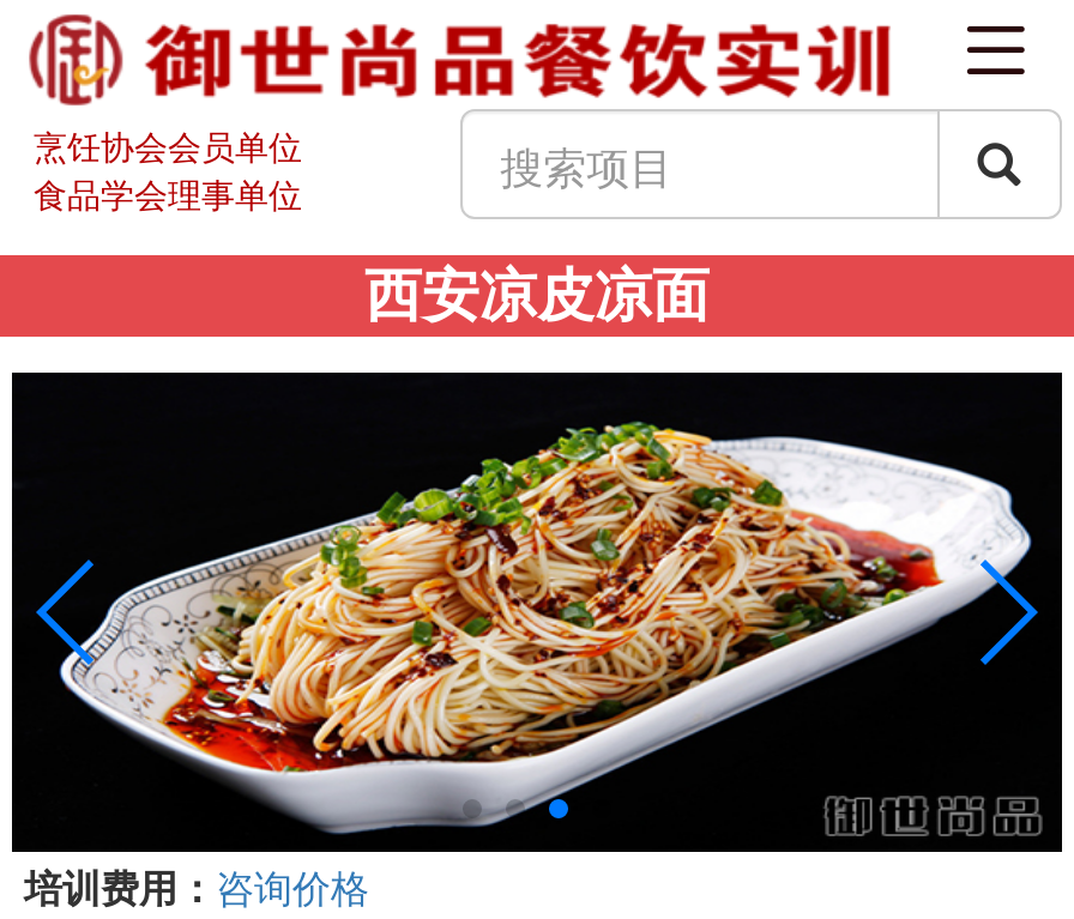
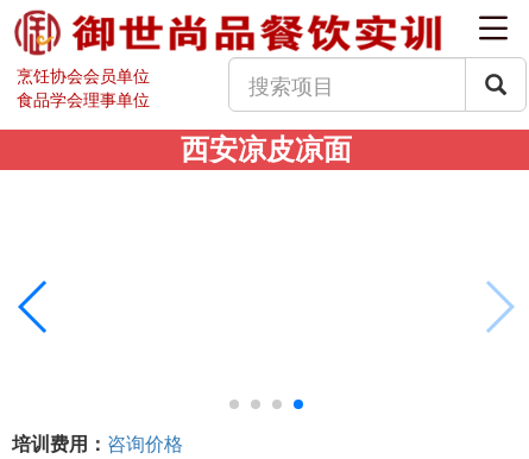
- [image]
